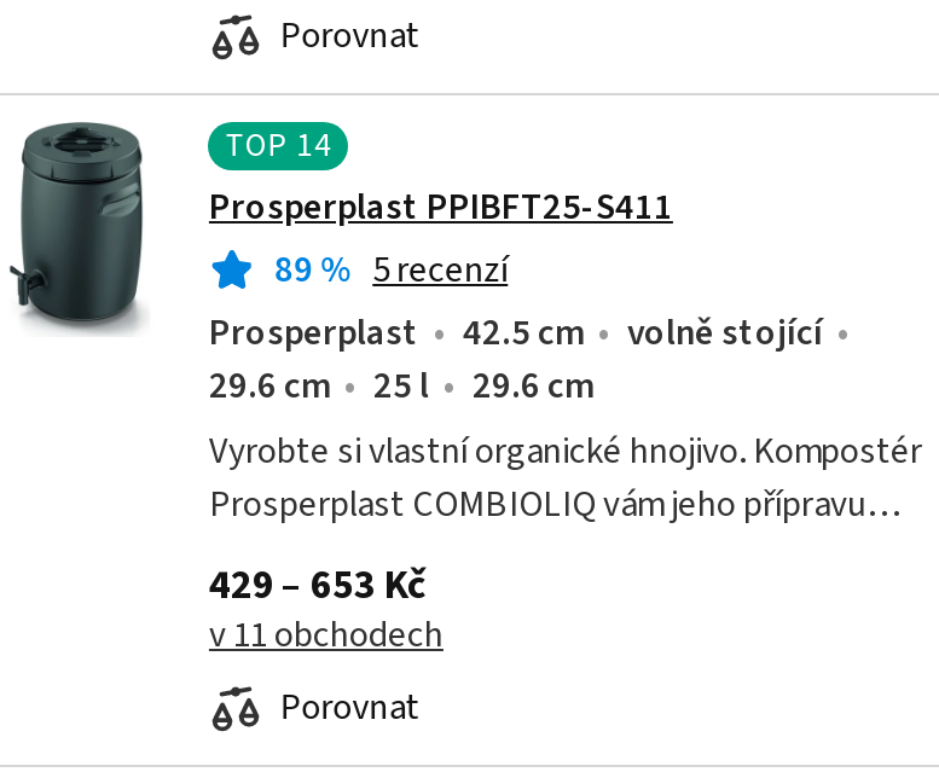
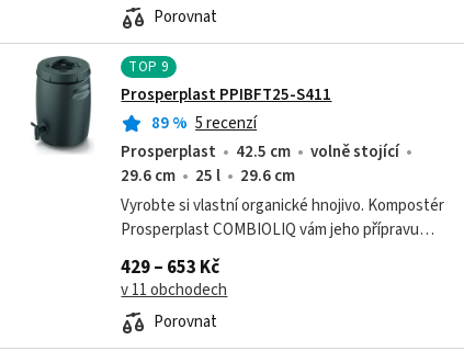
- TOP14
+ TOP9
